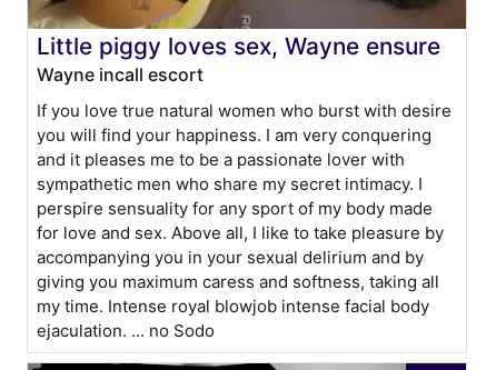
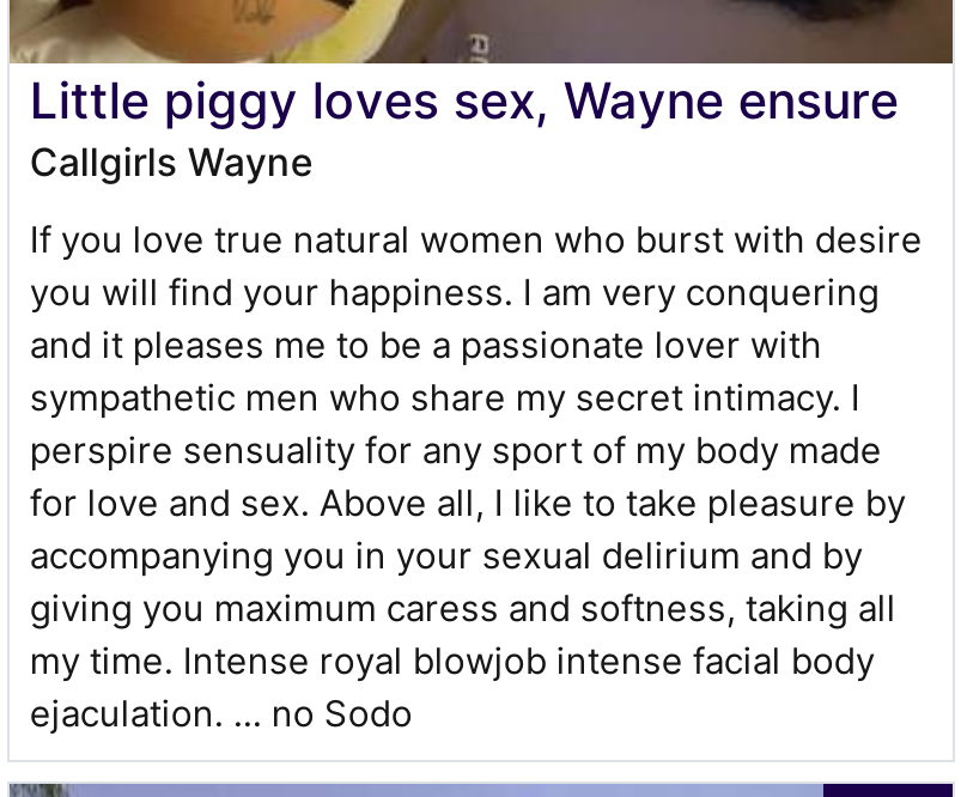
- Wayne incall escort
+ Callgirls Wayne
